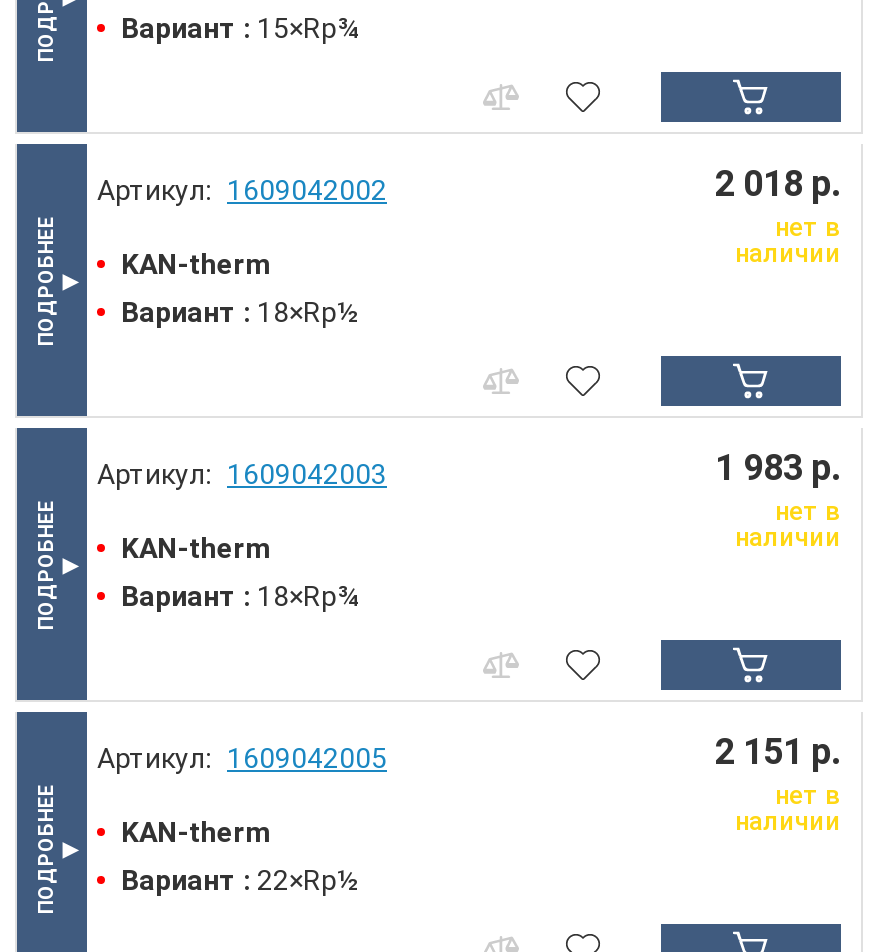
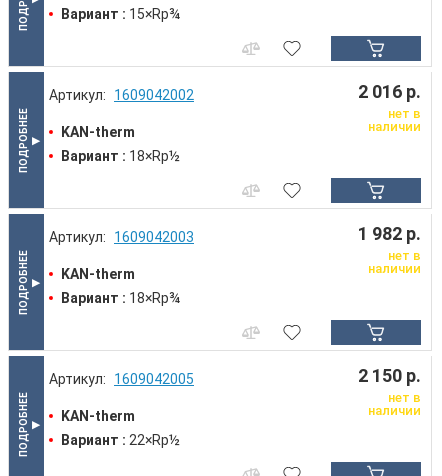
- 2 018 р.
+ 2 016 р.

- 1 983 р.
+ 1 982 р.

- 2 151 р.
+ 2 150 р.
